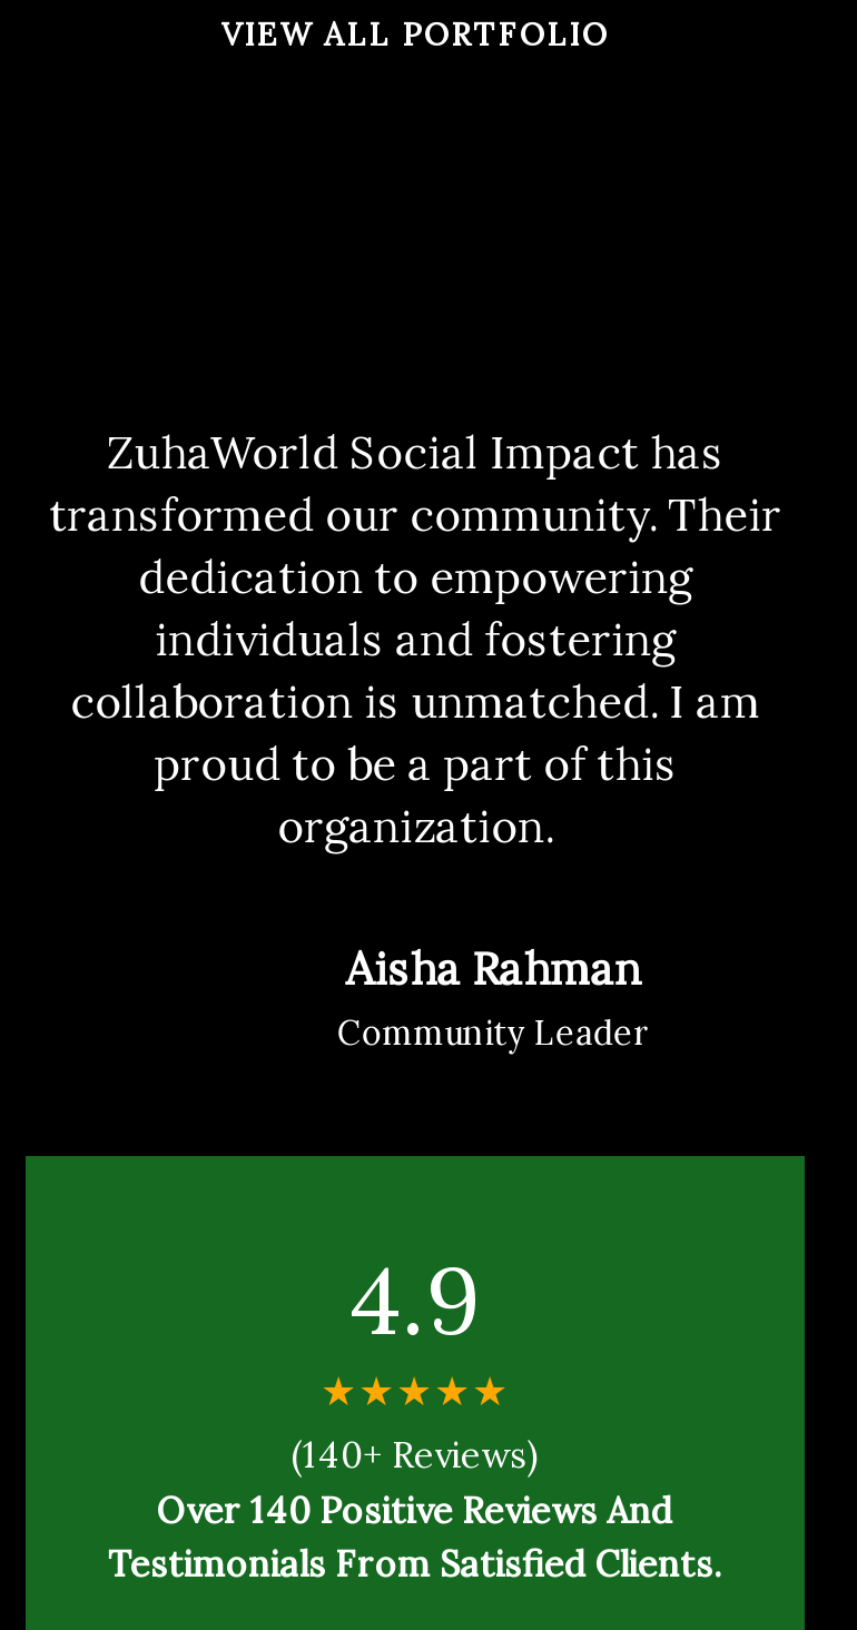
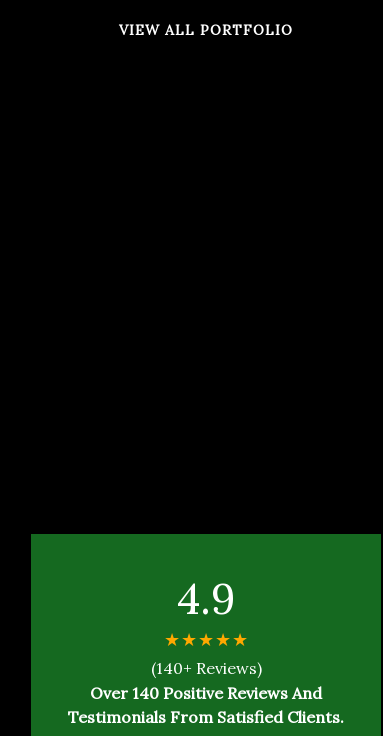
- ZuhaWorld Social Impact has
- transformed our community. Their
- dedication to empowering
- individuals and fostering
- collaboration is unmatched. I am
- proud to be a part of this
- organization.
- Aisha Rahman
- Community Leader
